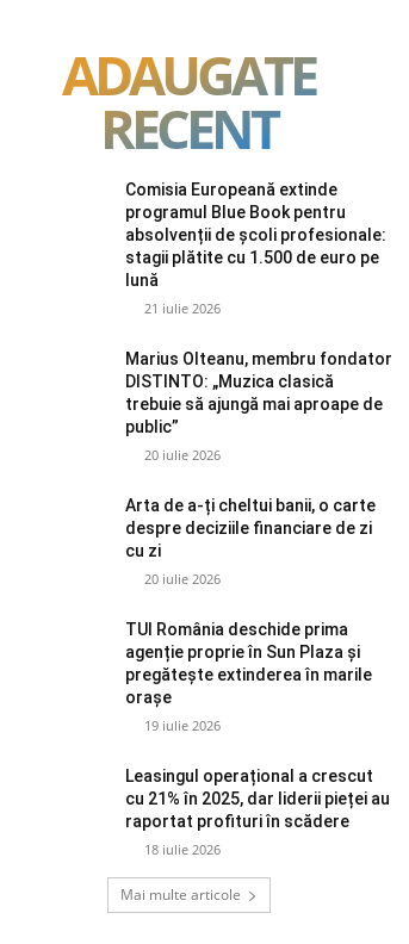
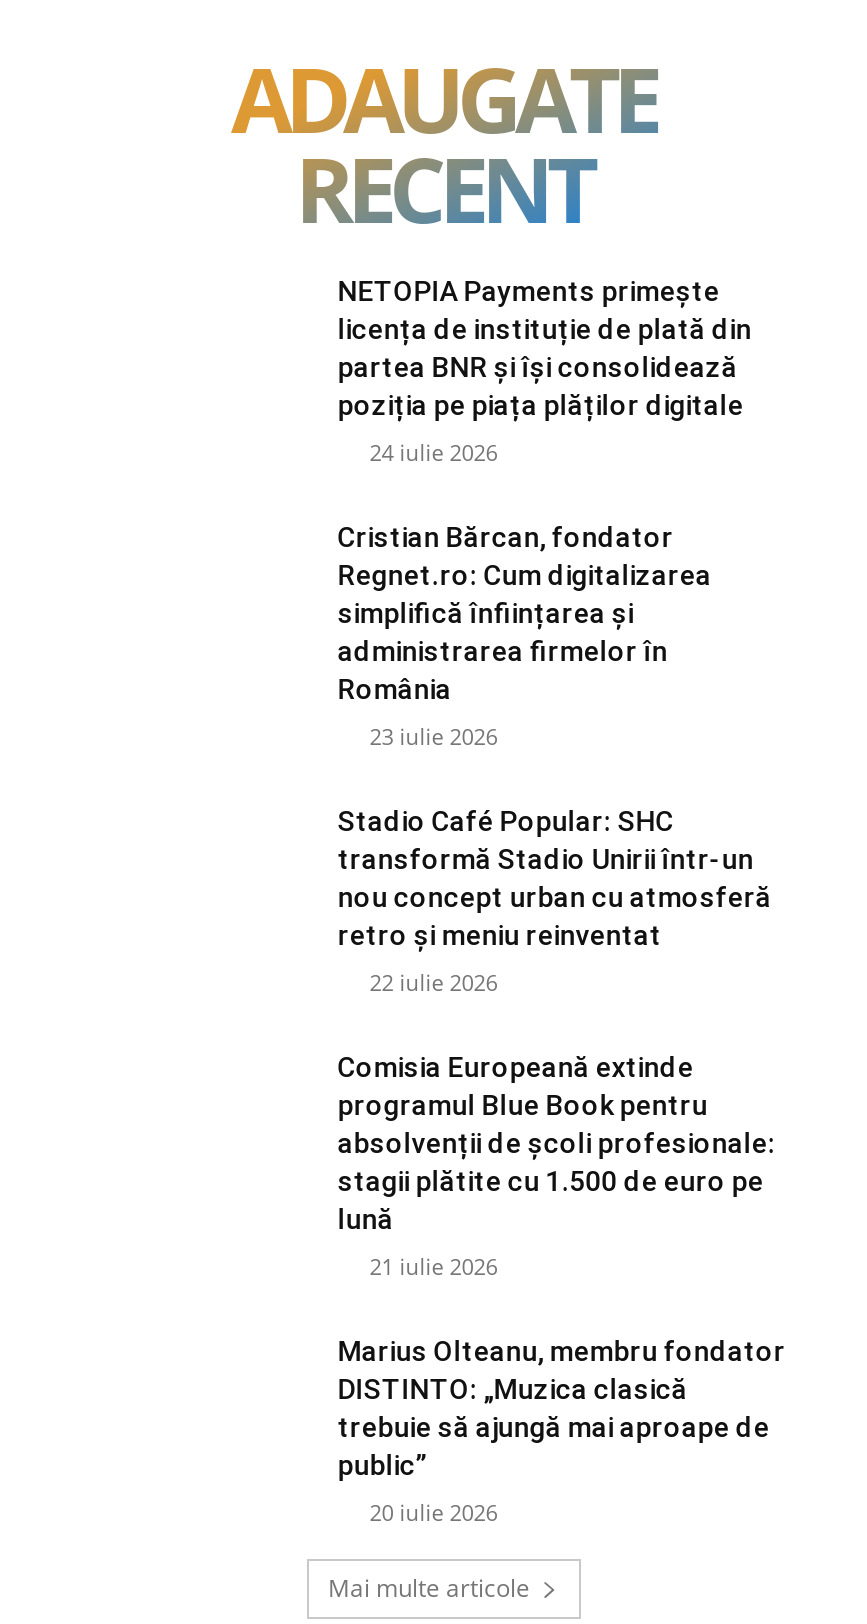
+ NETOPIA Payments primește
+ licența de instituție de plată din
+ partea BNR și își consolidează
+ poziția pe piața plăților digitale
+ 24 iulie 2026
+ Cristian Bărcan, fondator
+ Regnet.ro: Cum digitalizarea
+ simplifică înființarea și
+ administrarea firmelor în
+ România
+ 23 iulie 2026
+ Stadio Café Popular: SHC
+ transformă Stadio Unirii într-un
+ nou concept urban cu atmosferă
+ retro și meniu reinventat
+ 22 iulie 2026

moved down: Comisia Europeană extinde | programul Blue Book pentru | absolvenții de școli profesionale: | ... | public” | 20 iulie 2026

- Arta de a-ți cheltui banii, o carte
- despre deciziile financiare de zi
- cu zi
- 20 iulie 2026
- TUI România deschide prima
- agenție proprie în Sun Plaza și
- pregătește extinderea în marile
- orașe
- 19 iulie 2026
- Leasingul operațional a crescut
- cu 21% în 2025, dar liderii pieței au
- raportat profituri în scădere
- 18 iulie 2026
